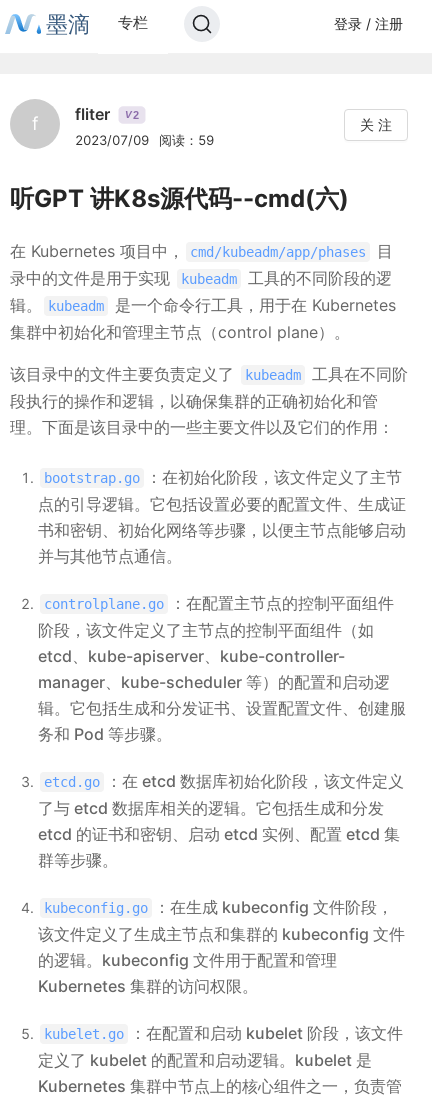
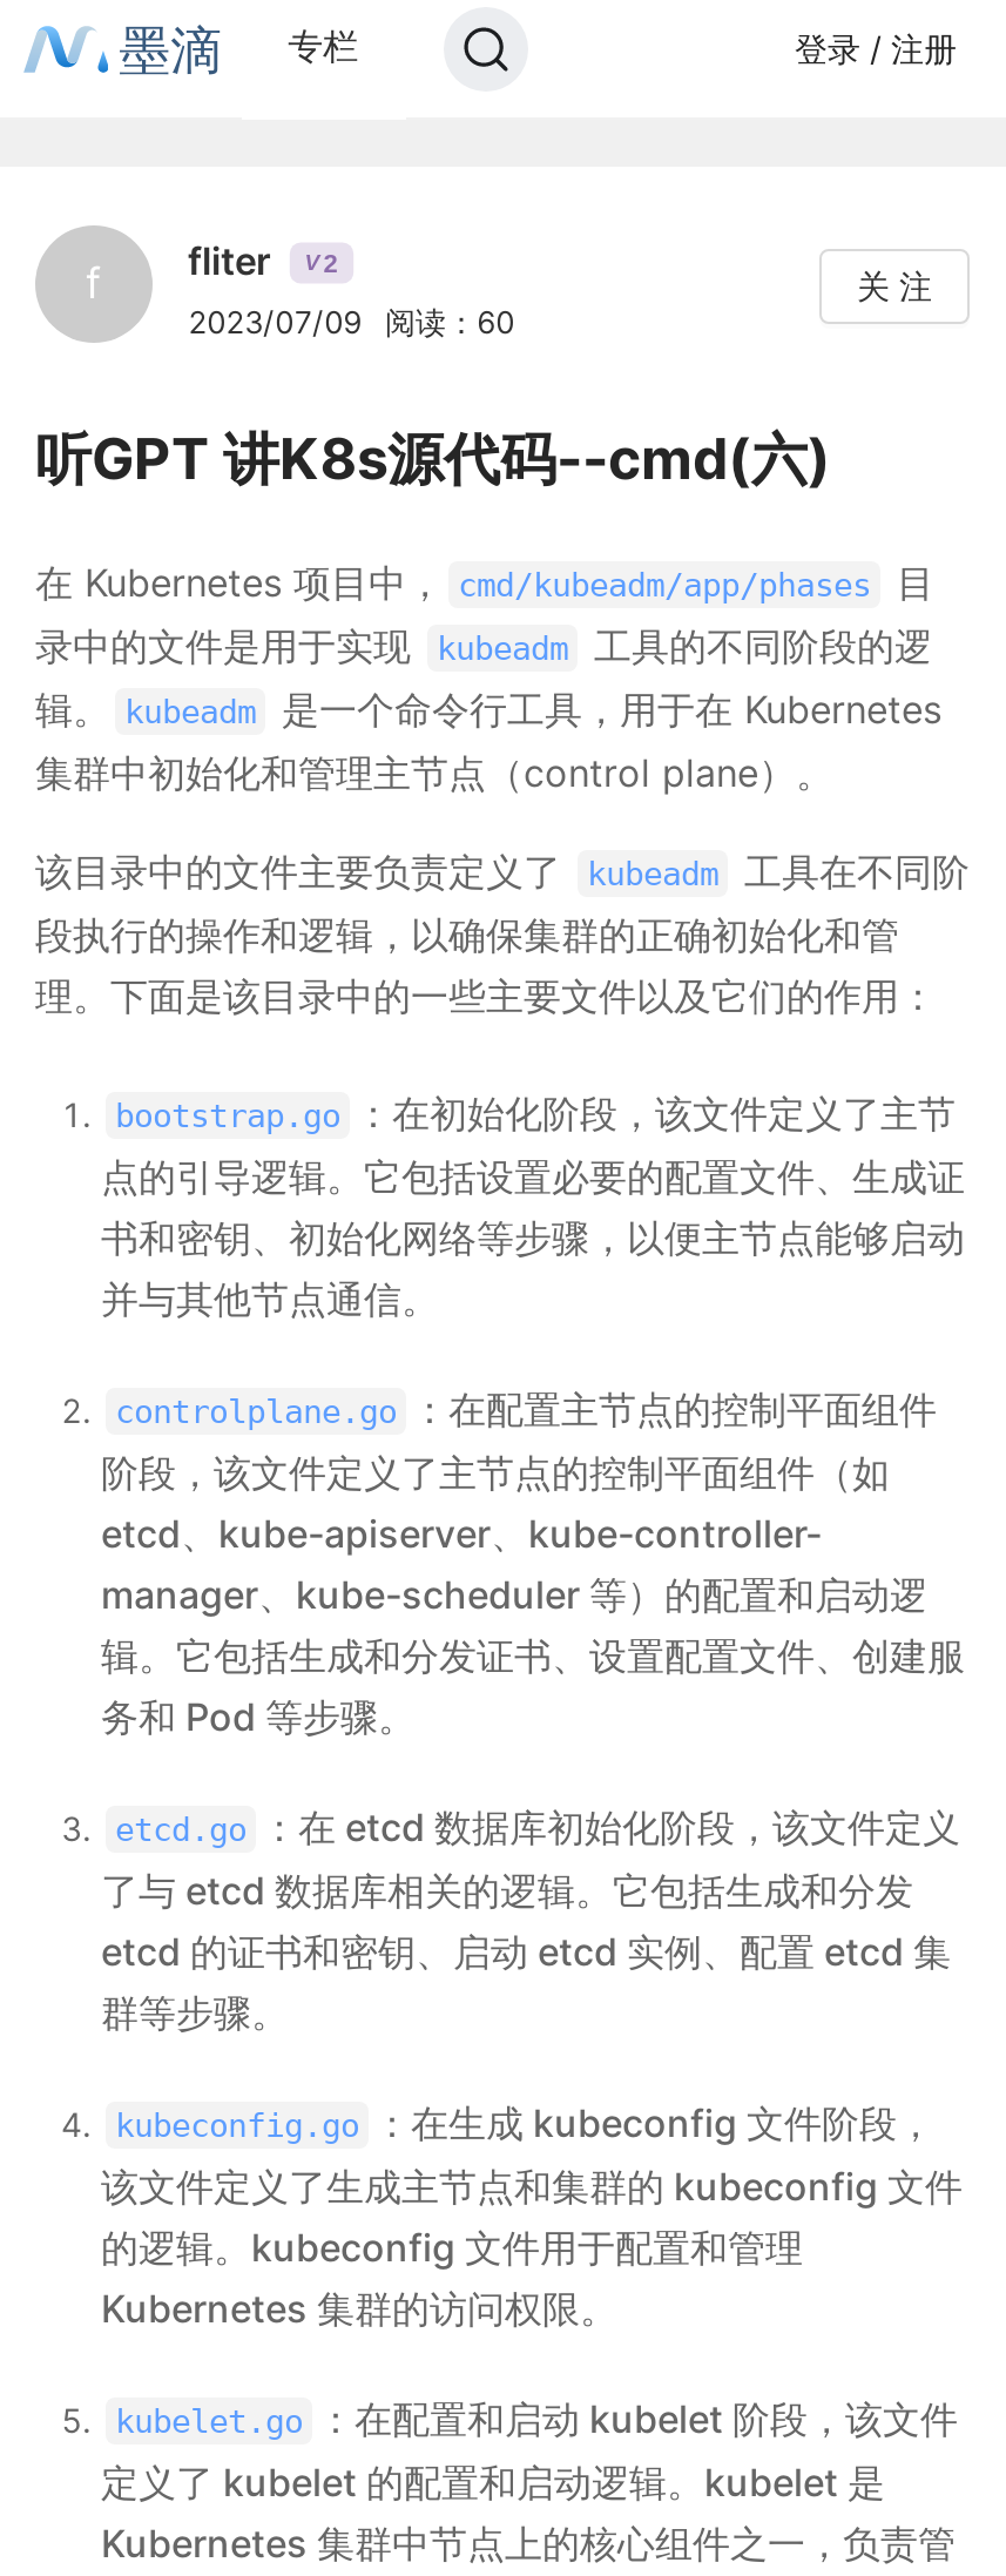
- 2023/07/09 阅读：59
+ 2023/07/09 阅读：60
